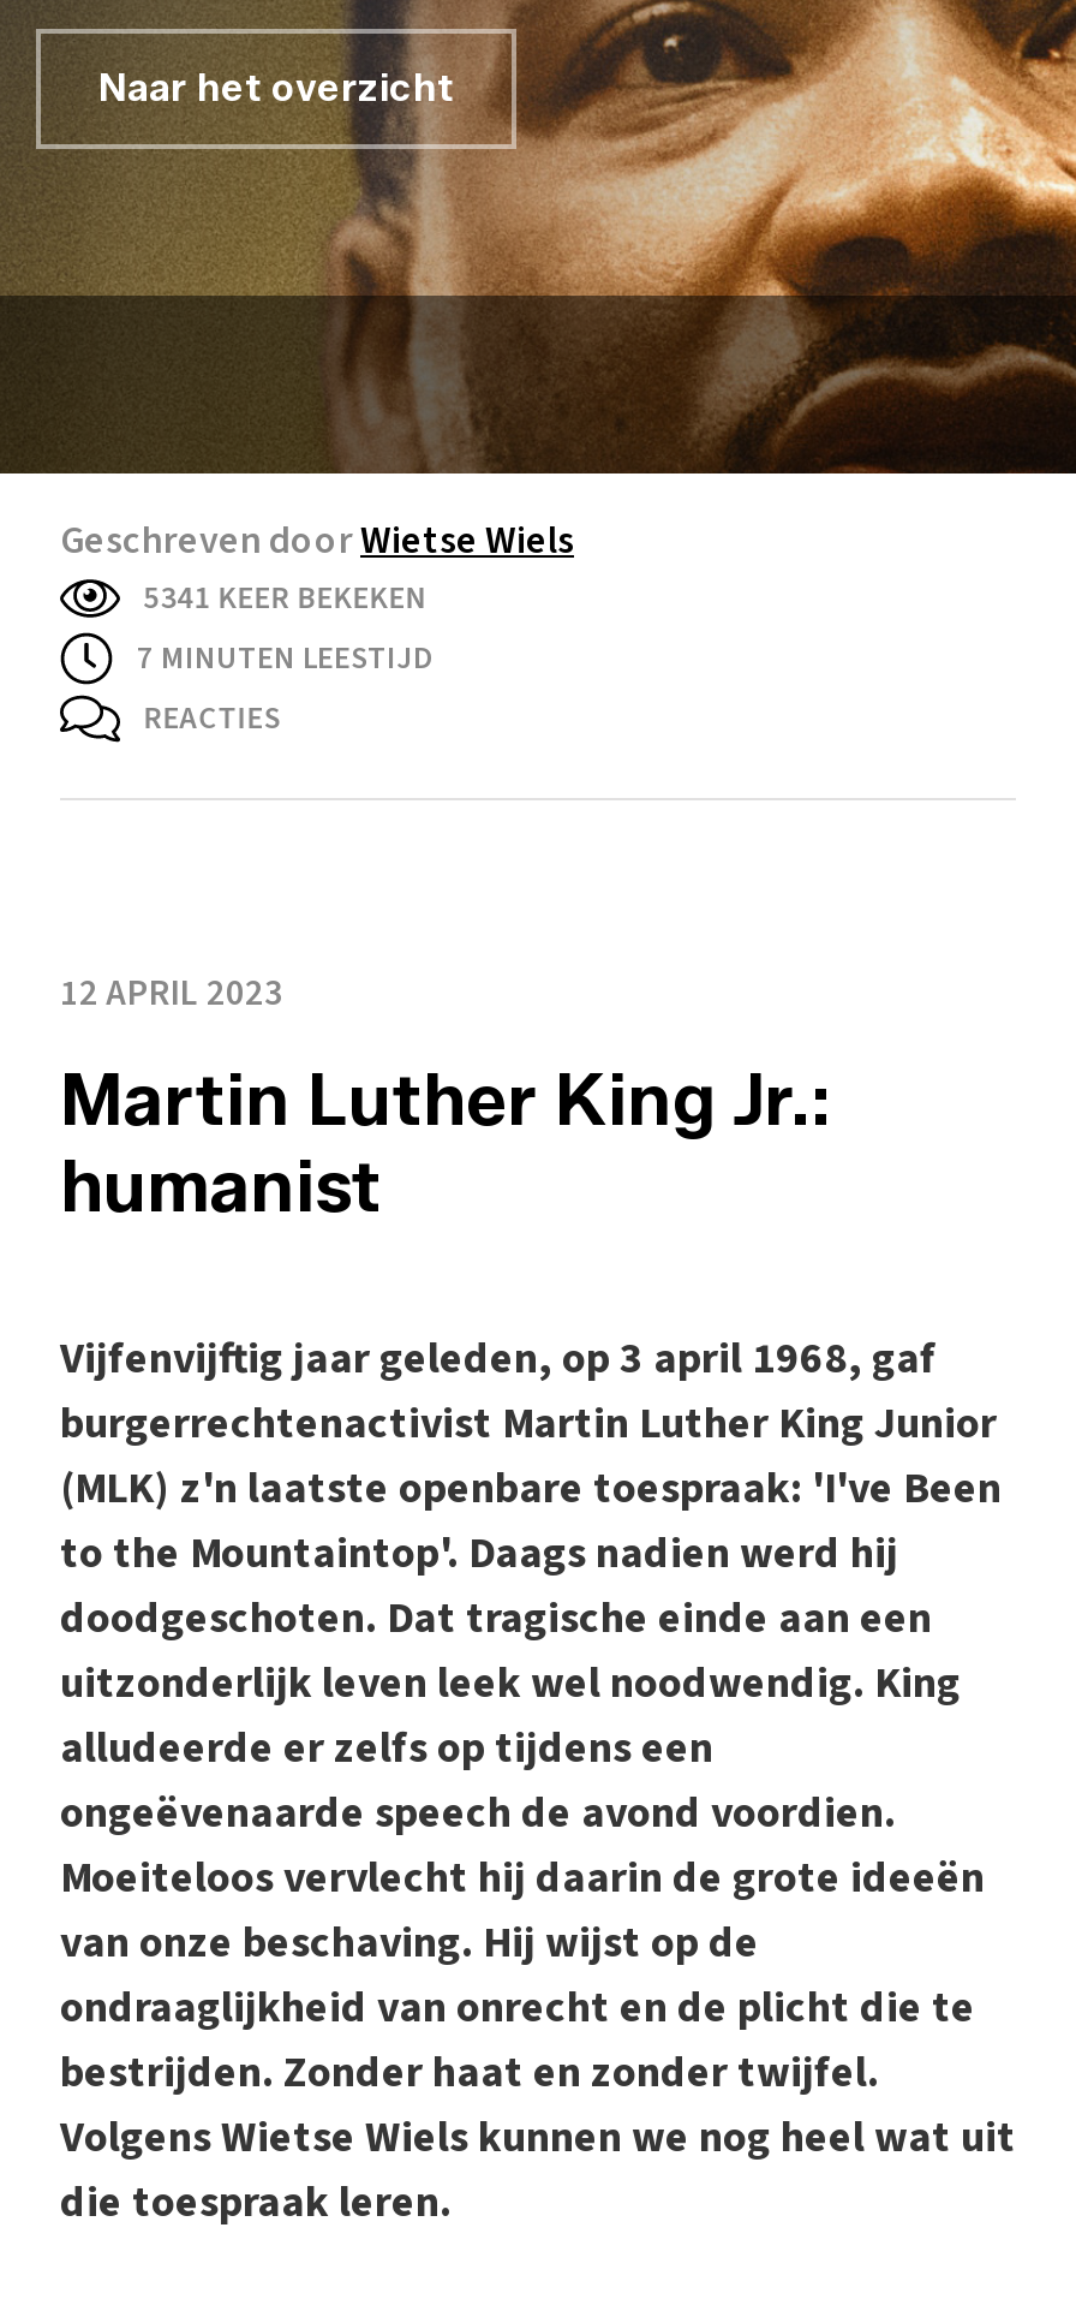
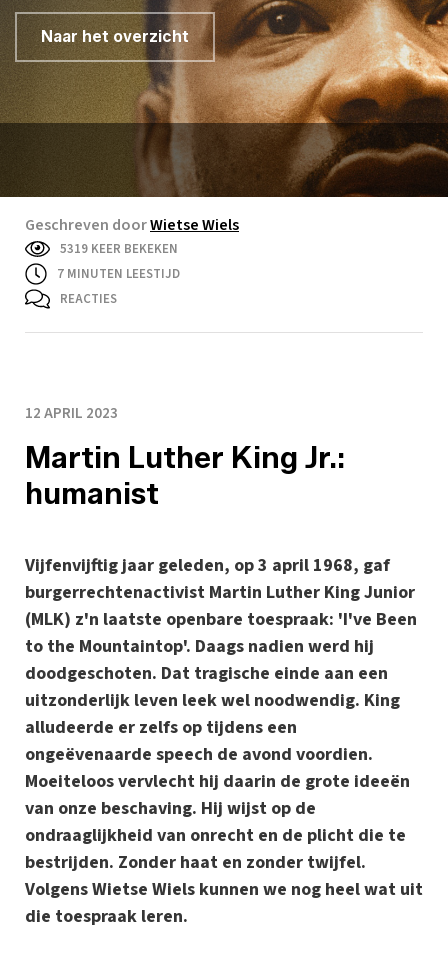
- 5341 KEER BEKEKEN
+ 5319 KEER BEKEKEN
